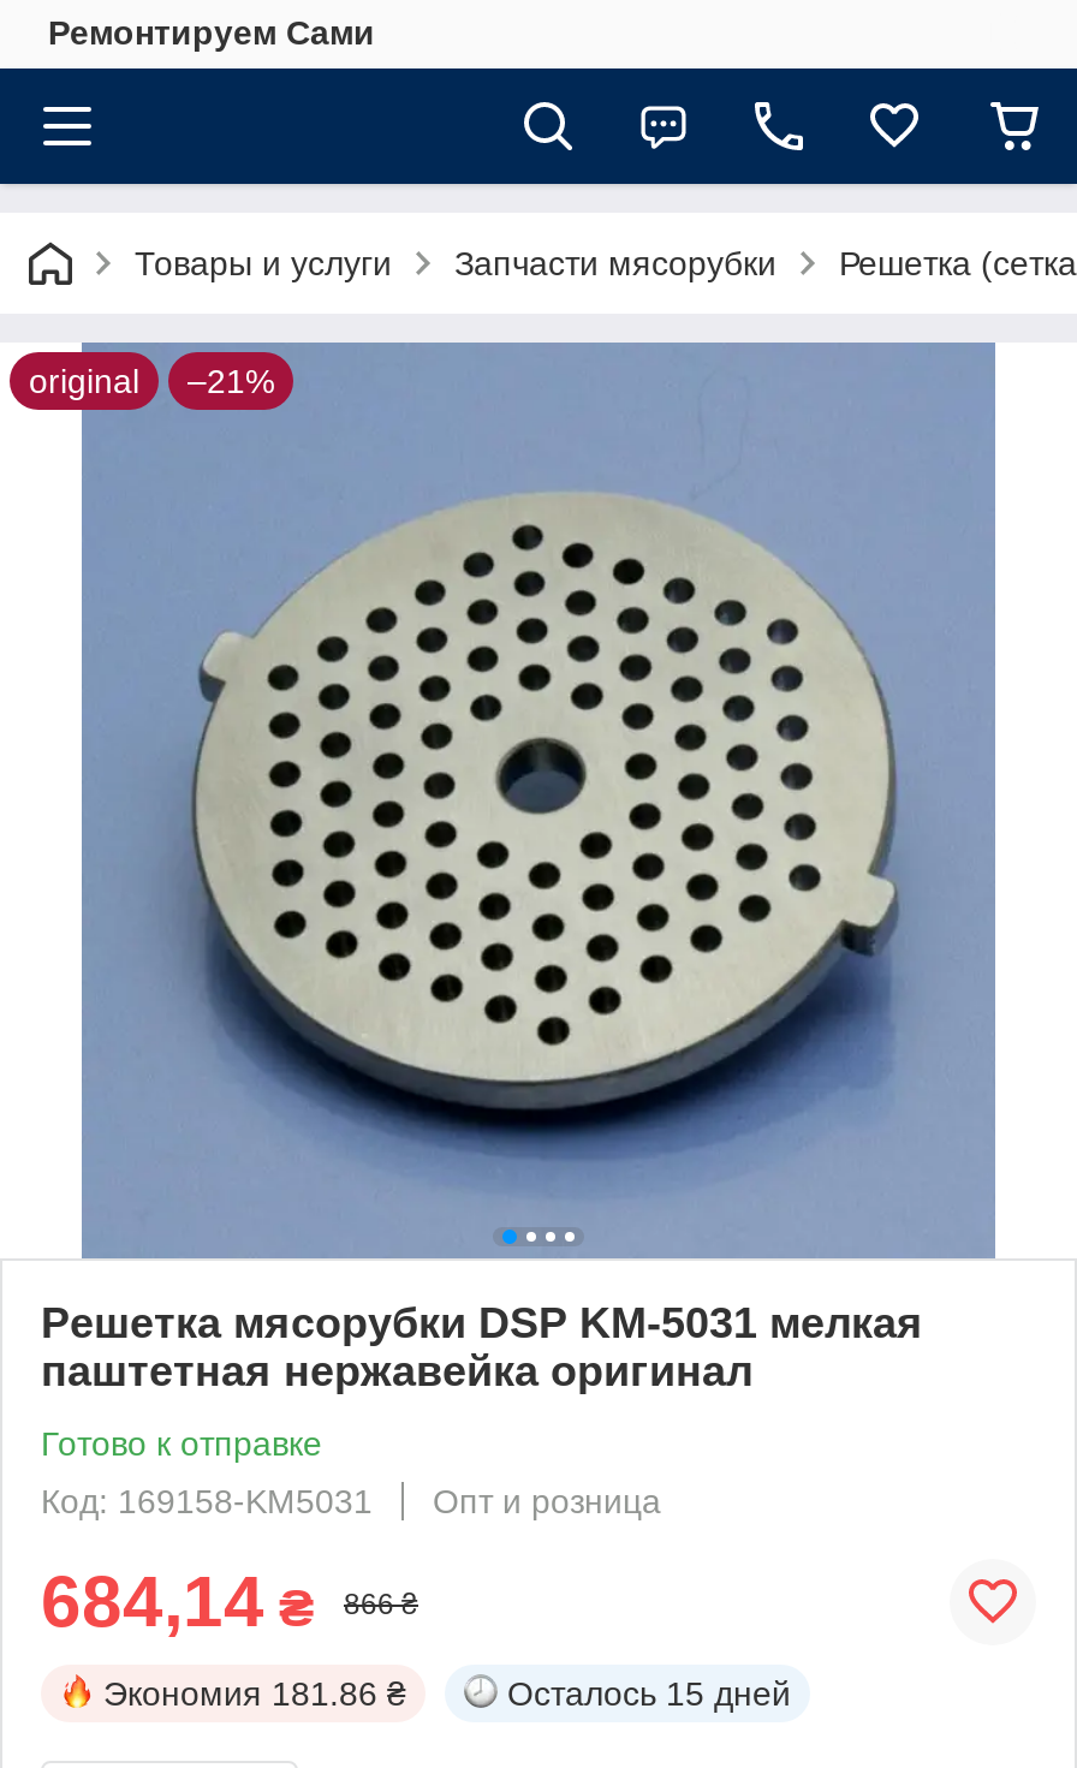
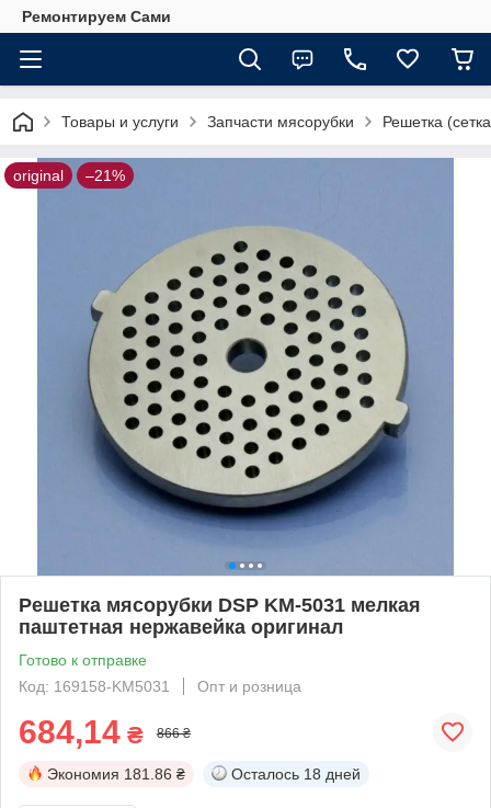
- Осталось 15 дней
+ Осталось 18 дней
